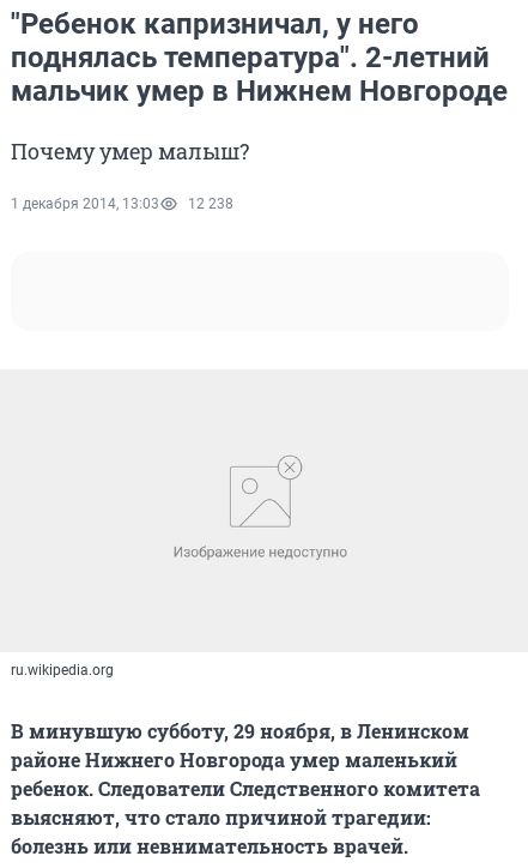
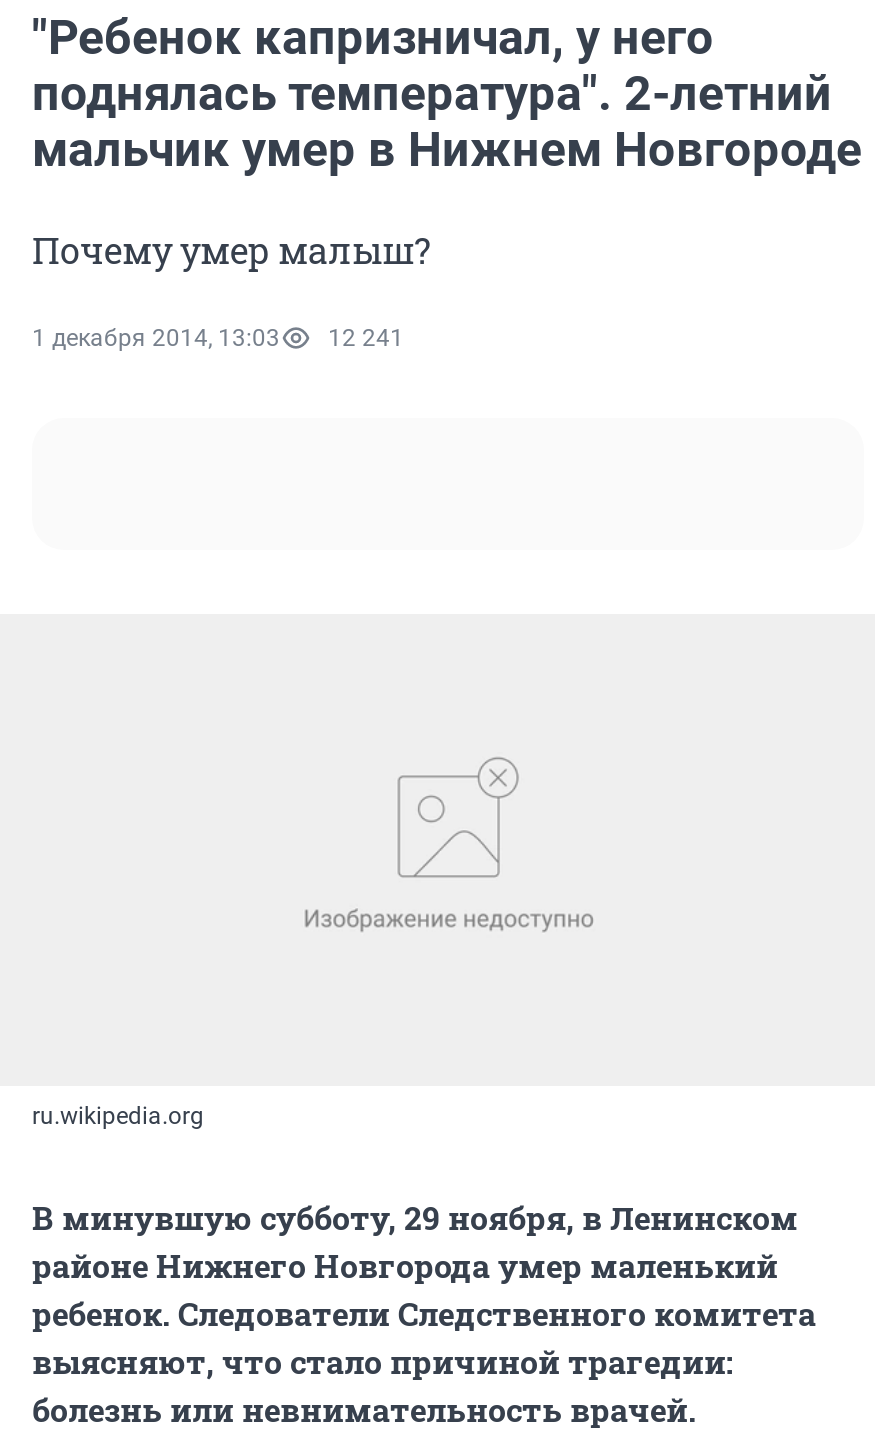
- 1 декабря 2014, 13:03 12 238
+ 1 декабря 2014, 13:03 12 241
